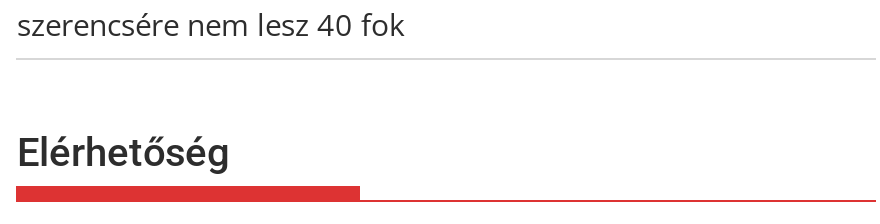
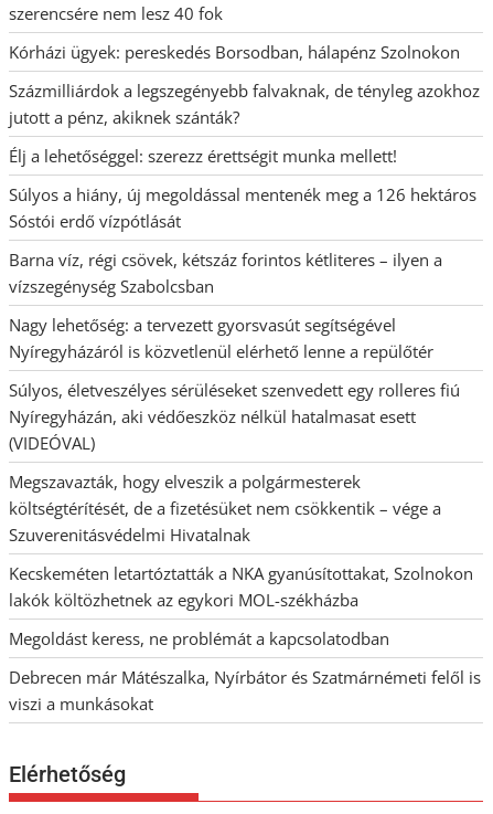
+ Kórházi ügyek: pereskedés Borsodban, hálapénz Szolnokon
+ Százmilliárdok a legszegényebb falvaknak, de tényleg azokhoz
+ jutott a pénz, akiknek szánták?
+ Élj a lehetőséggel: szerezz érettségit munka mellett!
+ Súlyos a hiány, új megoldással mentenék meg a 126 hektáros
+ Sóstói erdő vízpótlását
+ Barna víz, régi csövek, kétszáz forintos kétliteres – ilyen a
+ vízszegénység Szabolcsban
+ Nagy lehetőség: a tervezett gyorsvasút segítségével
+ Nyíregyházáról is közvetlenül elérhető lenne a repülőtér
+ Súlyos, életveszélyes sérüléseket szenvedett egy rolleres fiú
+ Nyíregyházán, aki védőeszköz nélkül hatalmasat esett
+ (VIDEÓVAL)
+ Megszavazták, hogy elveszik a polgármesterek
+ költségtérítését, de a fizetésüket nem csökkentik – vége a
+ Szuverenitásvédelmi Hivatalnak
+ Kecskeméten letartóztatták a NKA gyanúsítottakat, Szolnokon
+ lakók költözhetnek az egykori MOL-székházba
+ Megoldást keress, ne problémát a kapcsolatodban
+ Debrecen már Mátészalka, Nyírbátor és Szatmárnémeti felől is
+ viszi a munkásokat
